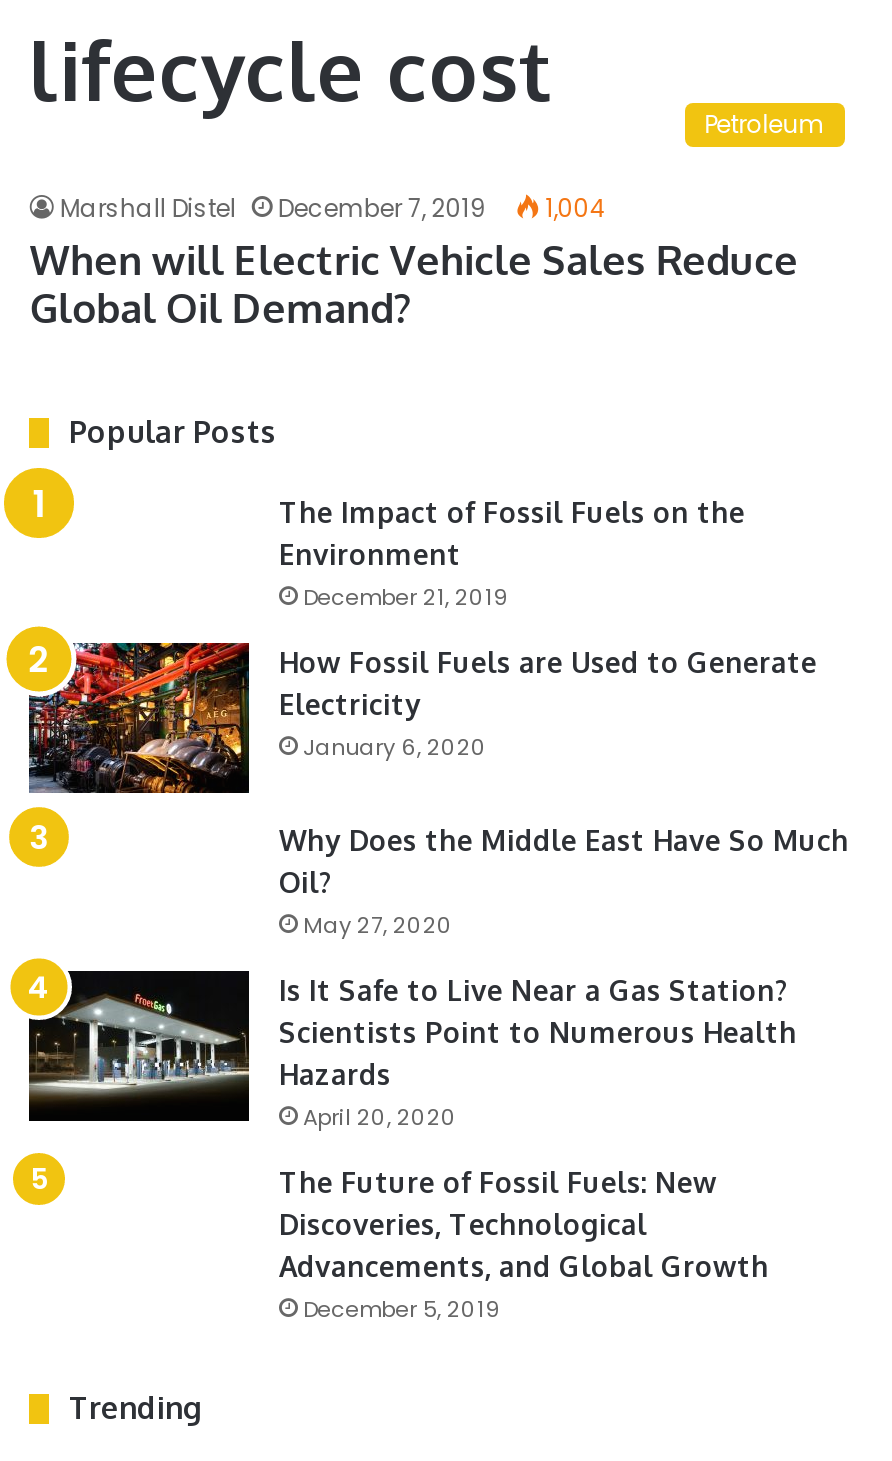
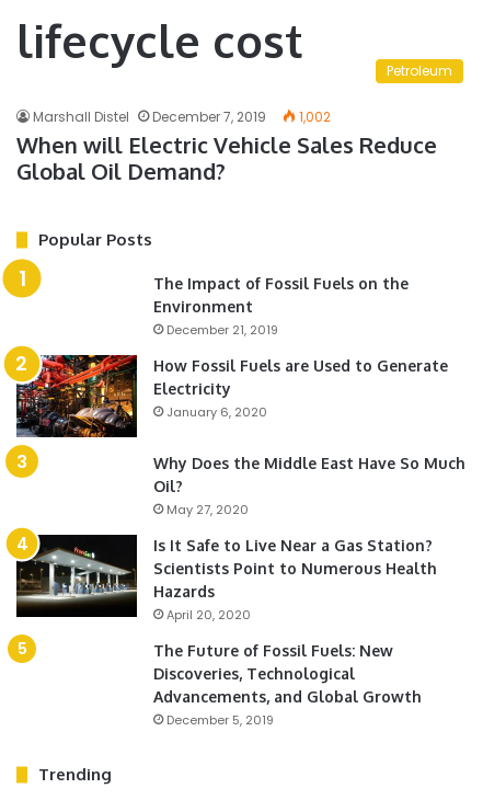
- Marshall Distel December 7, 2019 1,004
+ Marshall Distel December 7, 2019 1,002
